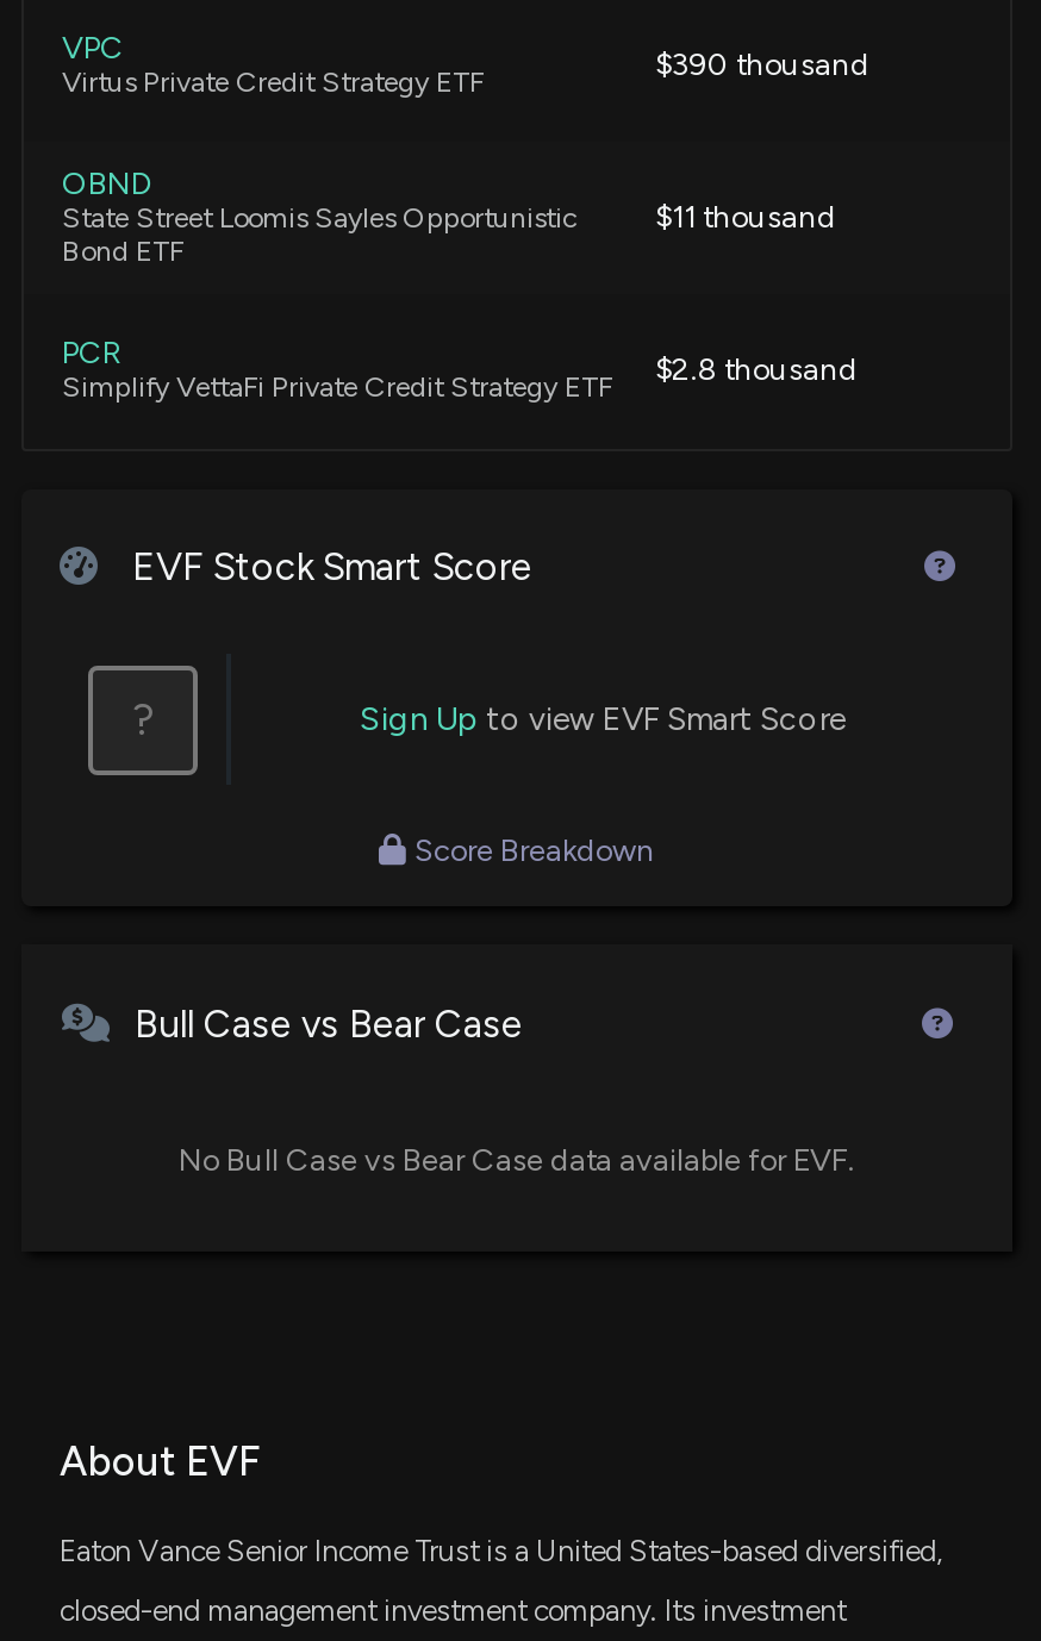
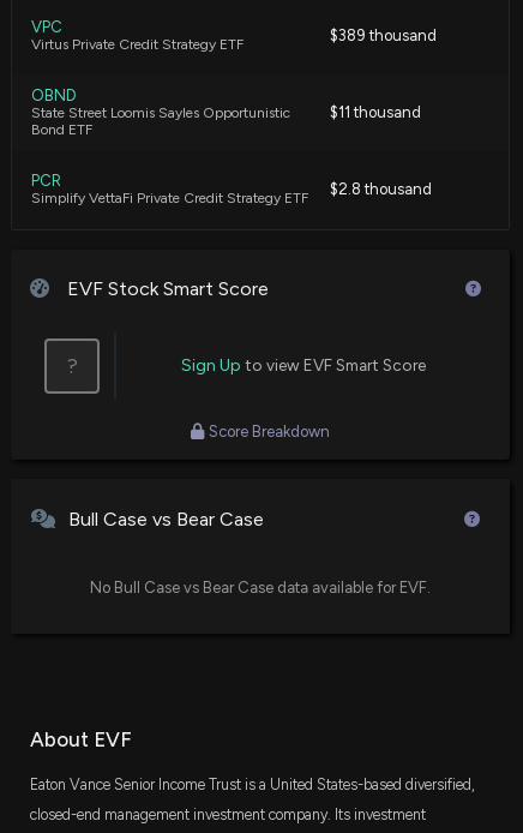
- $390 thousand
+ $389 thousand
